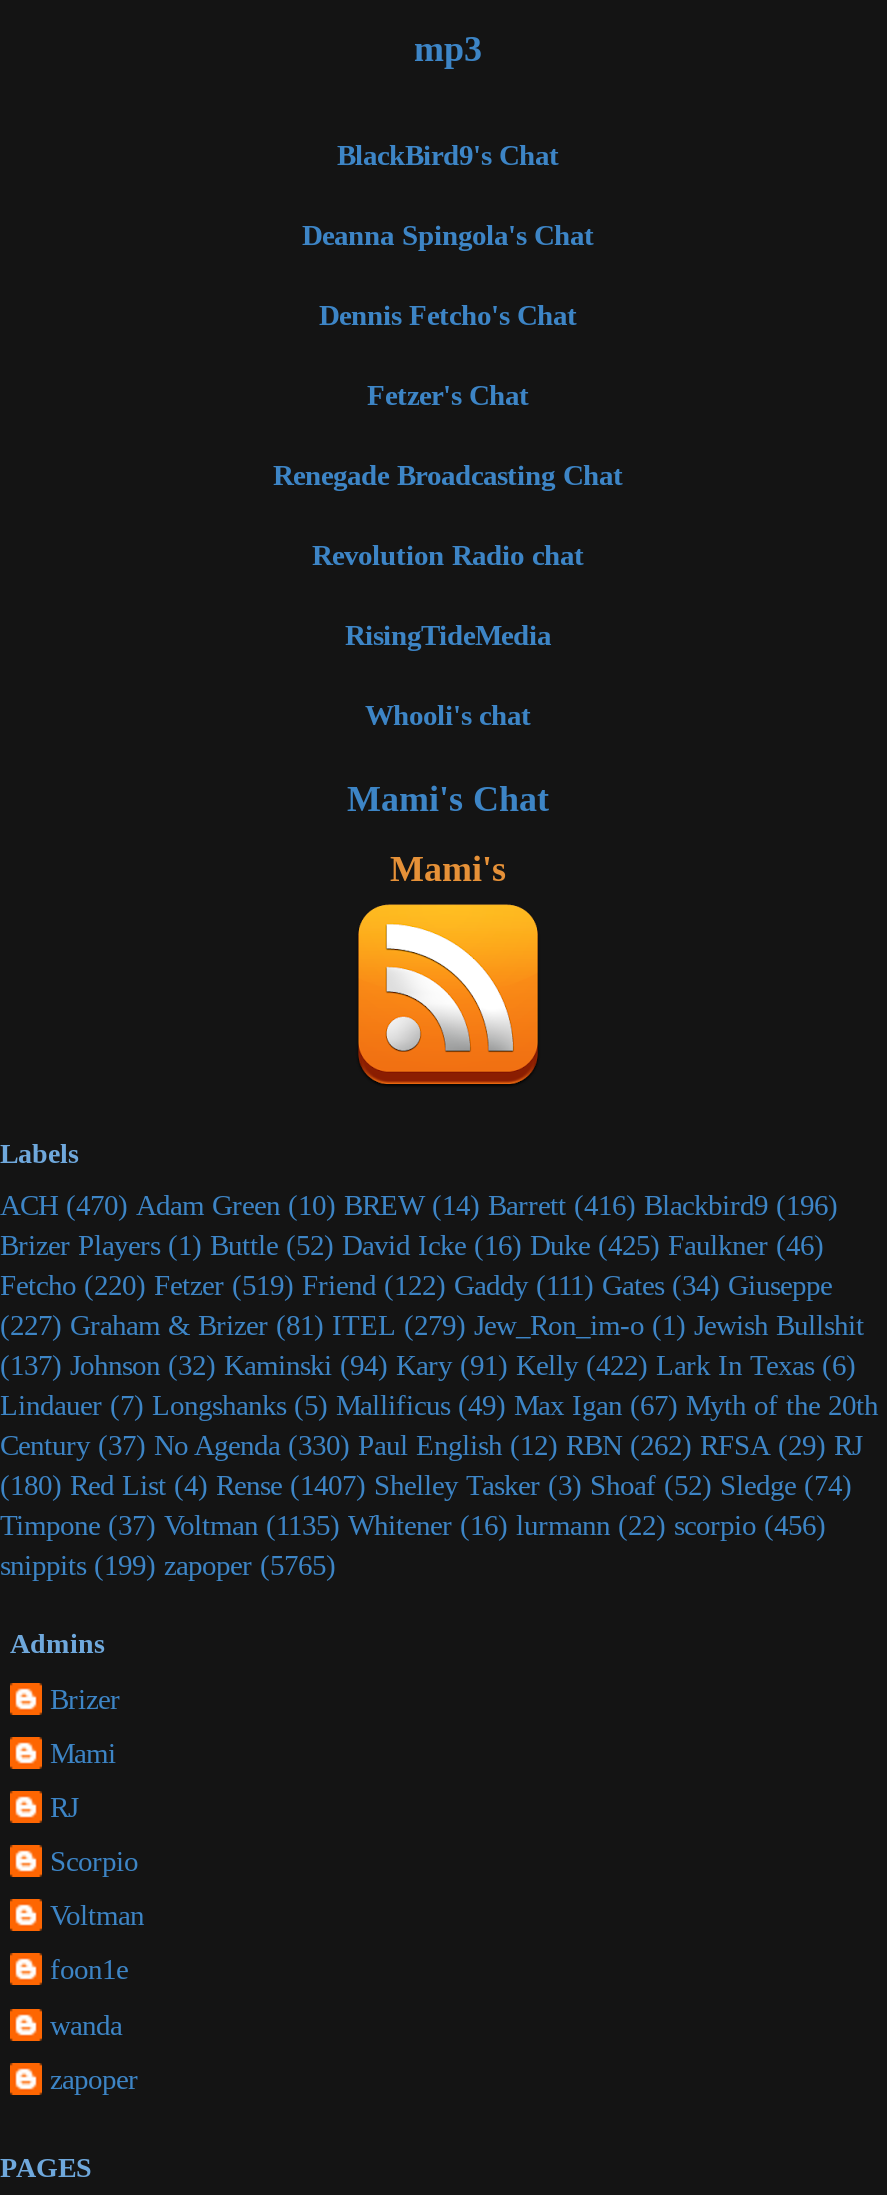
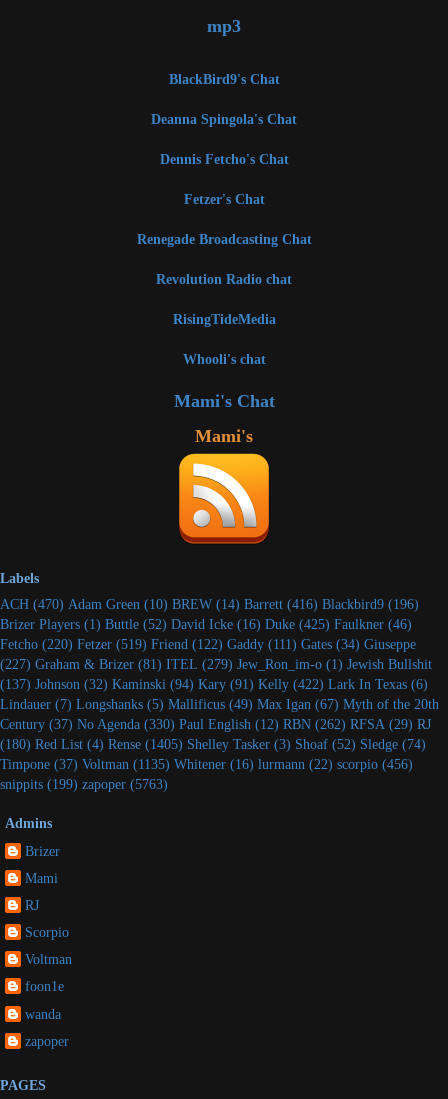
- (180) Red List (4) Rense (1407) Shelley Tasker (3) Shoaf (52) Sledge (74)
+ (180) Red List (4) Rense (1405) Shelley Tasker (3) Shoaf (52) Sledge (74)

- snippits (199) zapoper (5765)
+ snippits (199) zapoper (5763)
